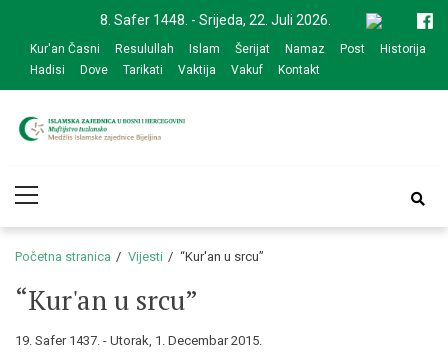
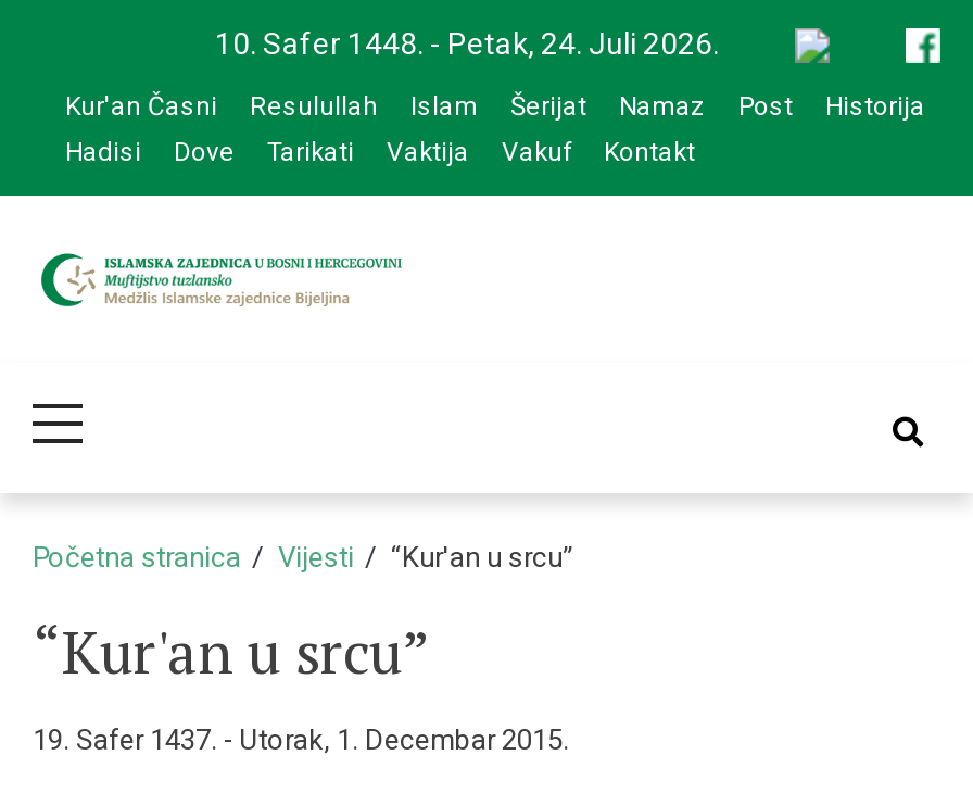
- 8. Safer 1448. - Srijeda, 22. Juli 2026.
+ 10. Safer 1448. - Petak, 24. Juli 2026.
